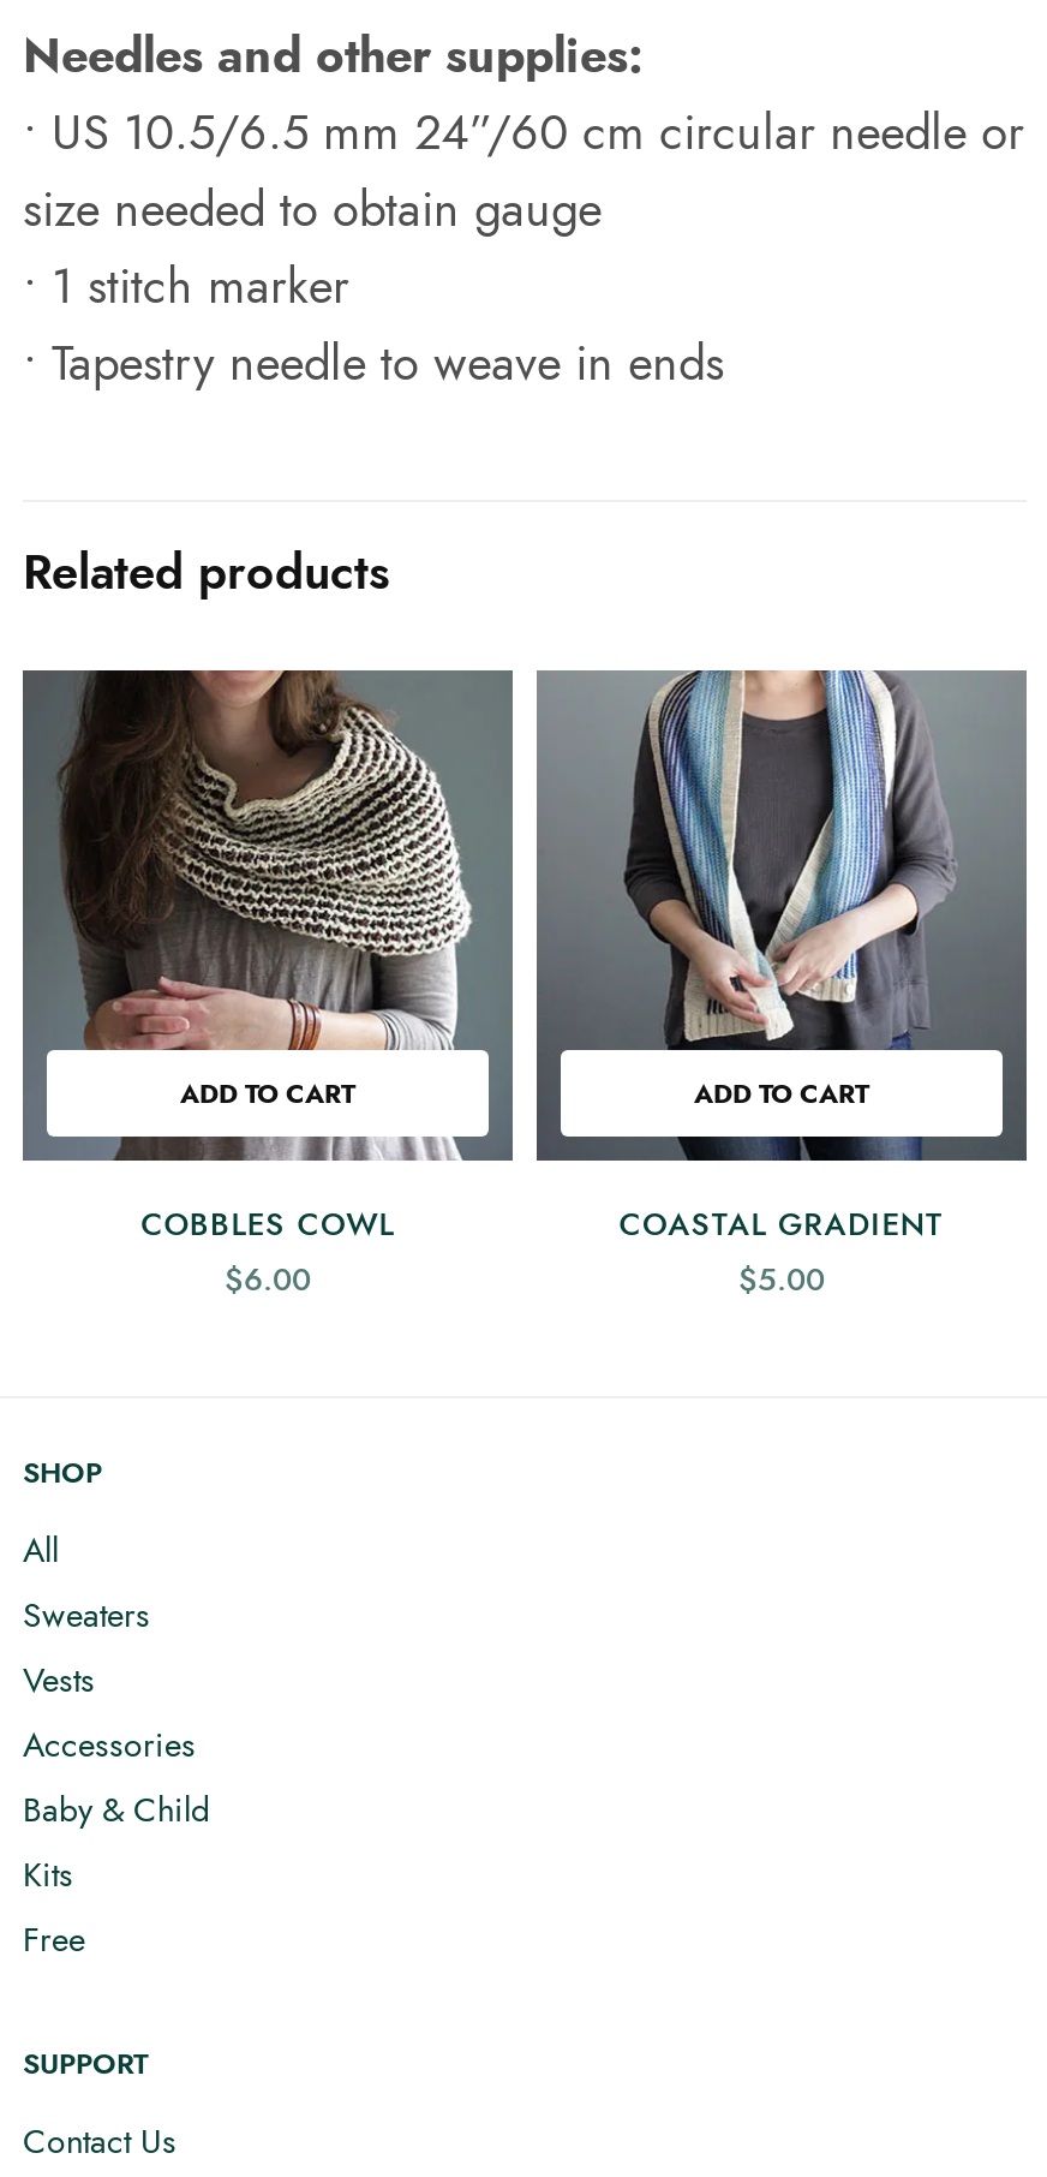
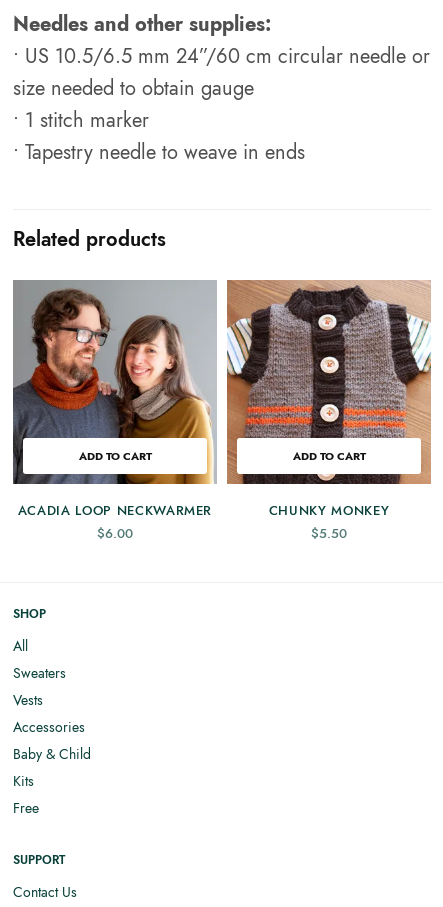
- [image]
- COBBLES COWL
+ [image]
+ ACADIA LOOP NECKWARMER

- [image]
- COASTAL GRADIENT
- $5.00
+ [image]
+ CHUNKY MONKEY
+ $5.50
